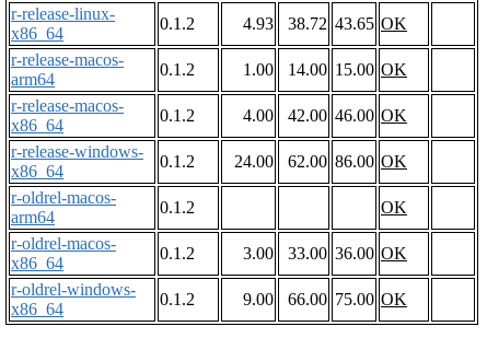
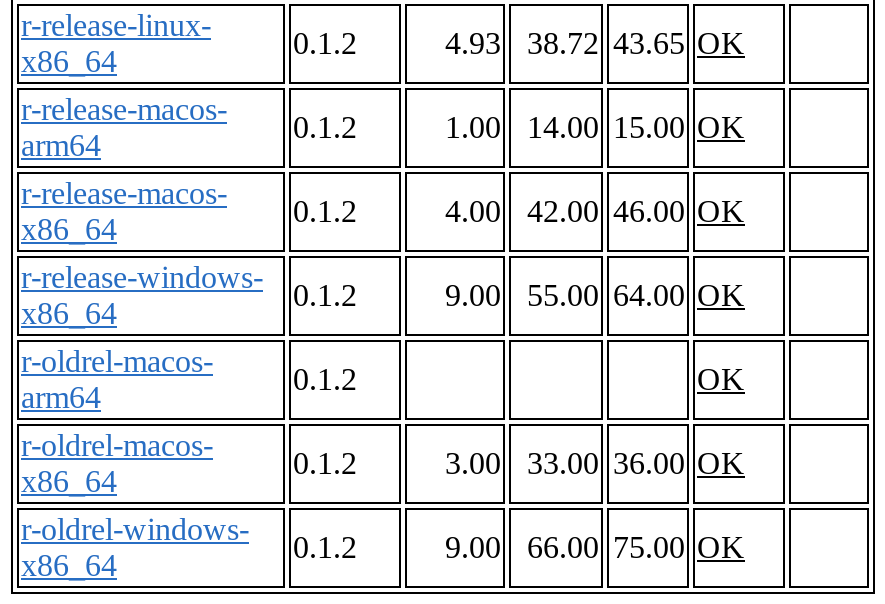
- 24.00
+ 9.00

- 62.00 86.00 OK
+ 55.00 64.00 OK
